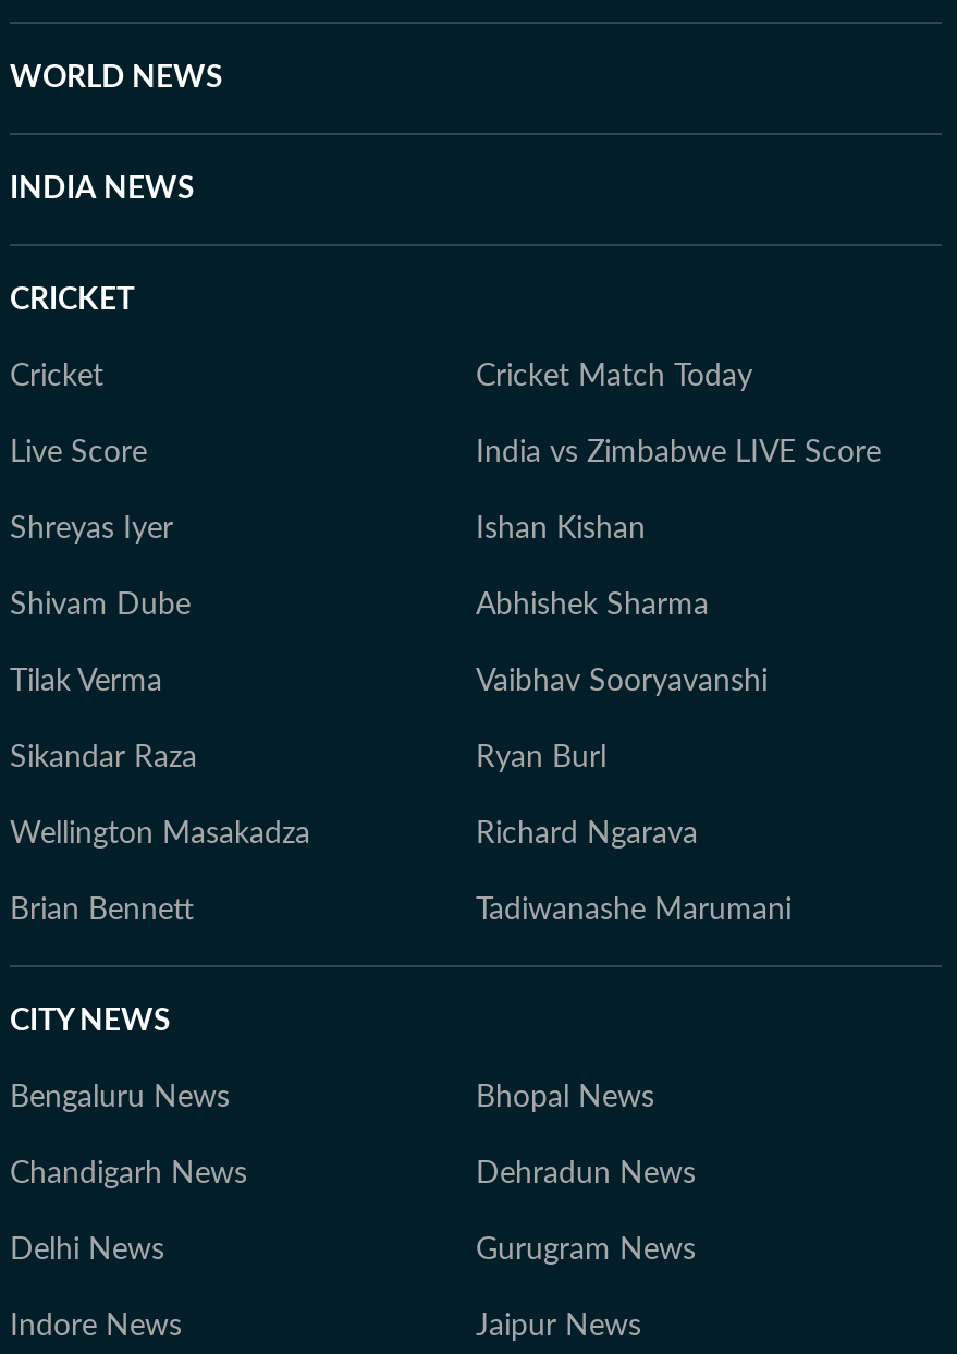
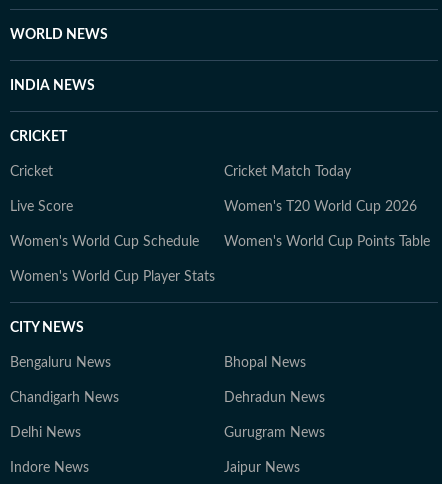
- India vs Zimbabwe LIVE Score
- Shreyas Iyer
- Ishan Kishan
- Shivam Dube
- Abhishek Sharma
- Tilak Verma
- Vaibhav Sooryavanshi
- Sikandar Raza
- Ryan Burl
- Wellington Masakadza
- Richard Ngarava
- Brian Bennett
- Tadiwanashe Marumani
+ Women's T20 World Cup 2026
+ Women's World Cup Schedule
+ Women's World Cup Points Table
+ Women's World Cup Player Stats
